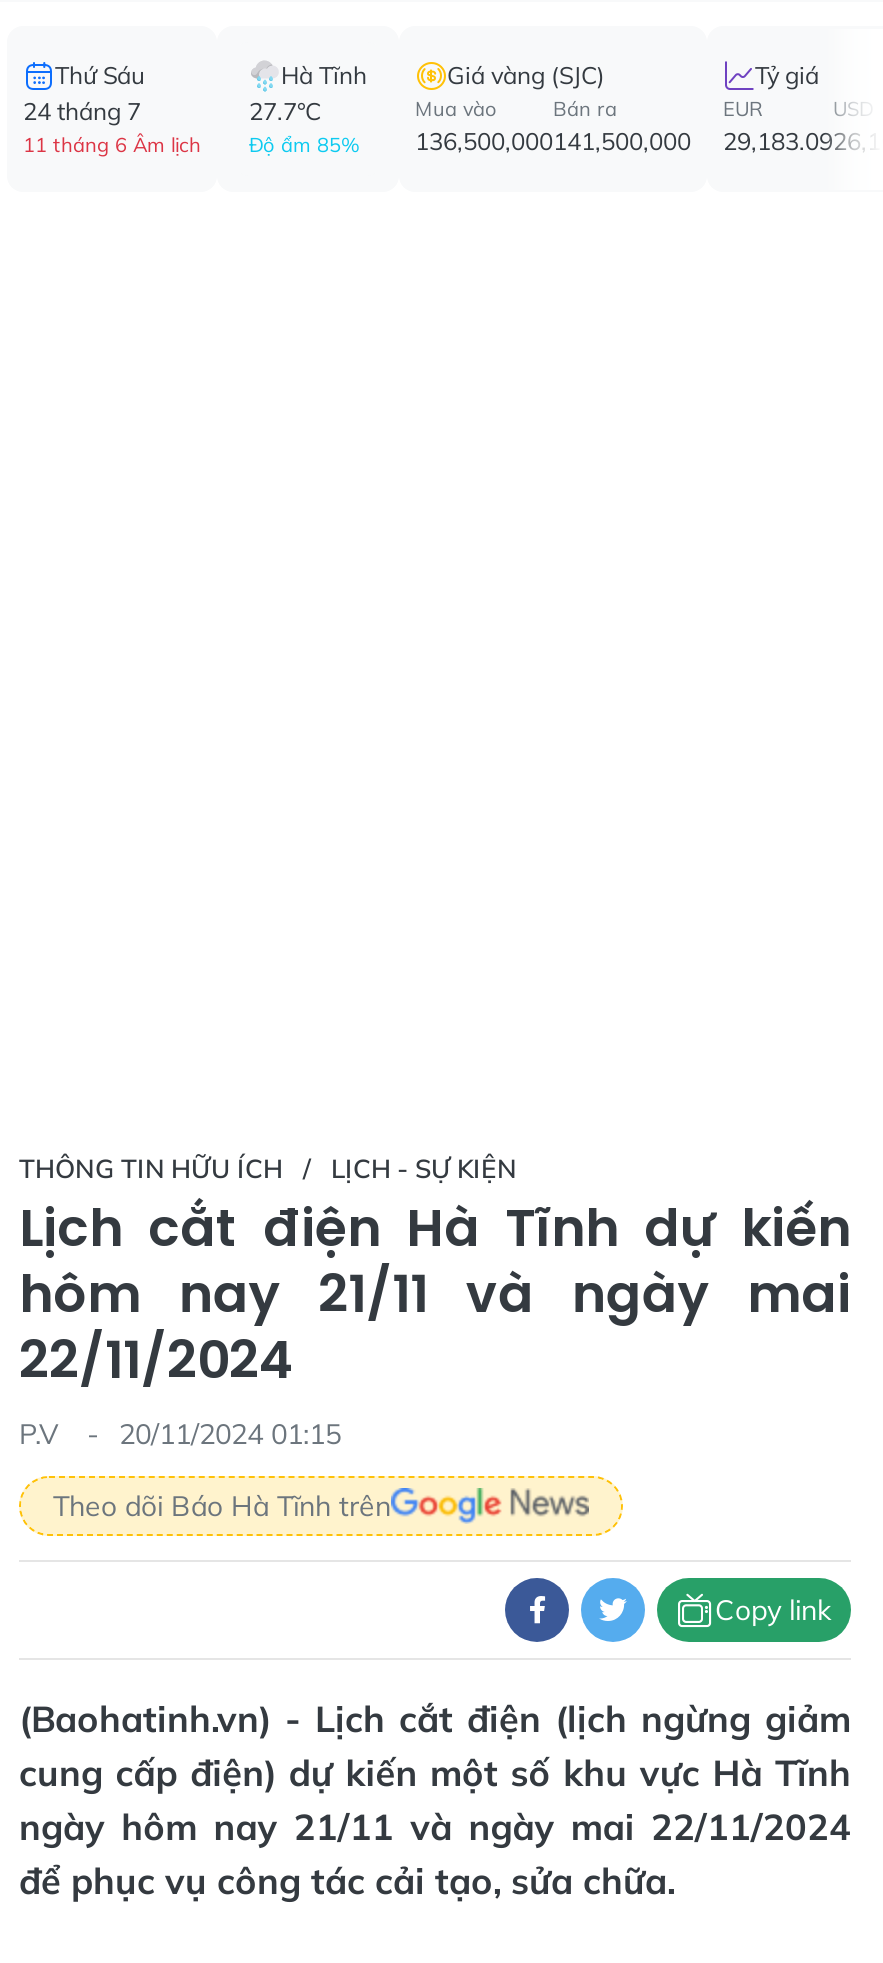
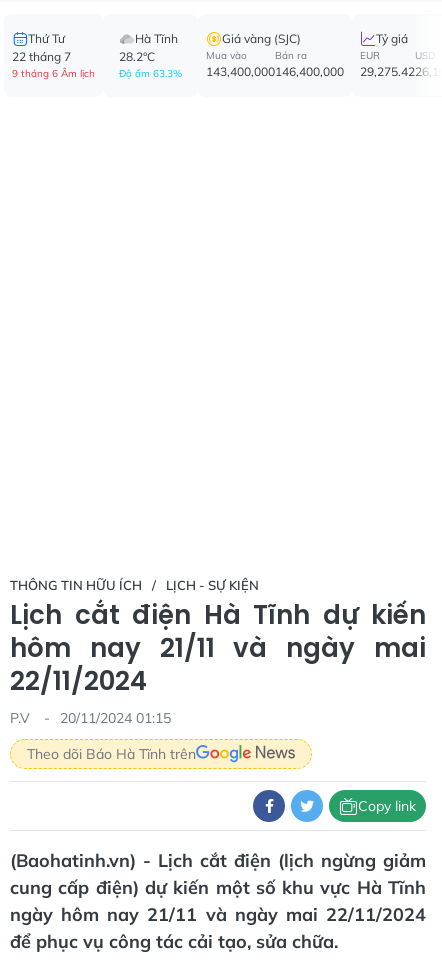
- Thứ Sáu
- 24 tháng 7
- 11 tháng 6 Âm lịch
+ Thứ Tư
+ 22 tháng 7
+ 9 tháng 6 Âm lịch

- 27.7°C
- Độ ẩm 85%
+ 28.2°C
+ Độ ẩm 63.3%

- 136,500,000
+ 143,400,000

- 141,500,000
+ 146,400,000

- 29,183.09
+ 29,275.42
